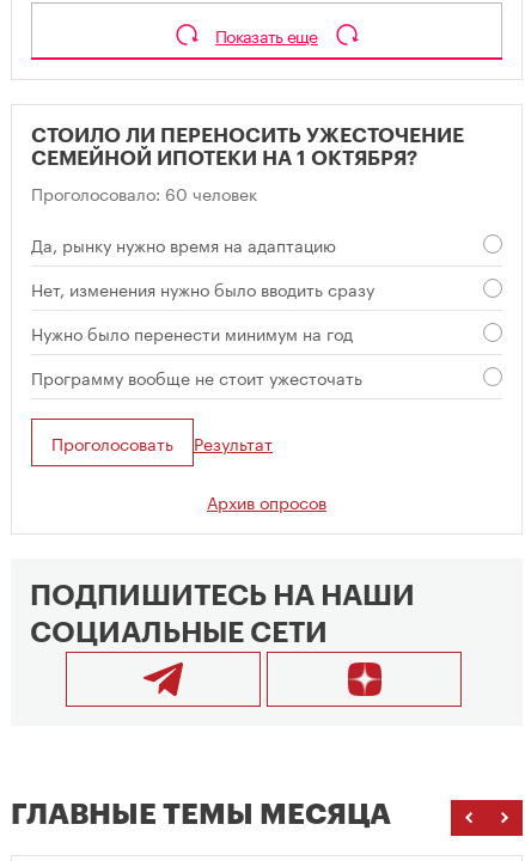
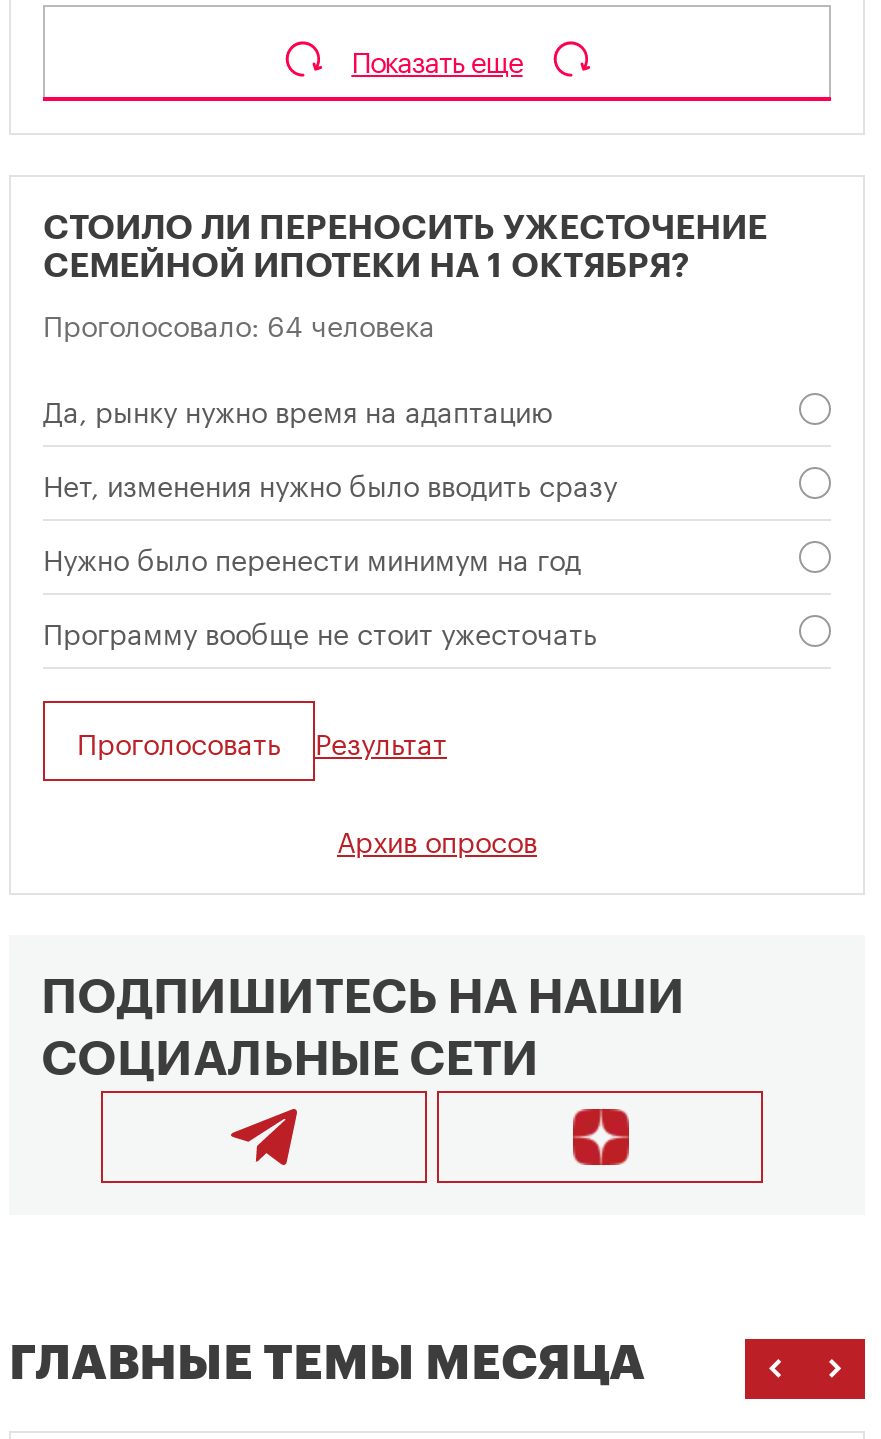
- Проголосовало: 60 человек
+ Проголосовало: 64 человека
